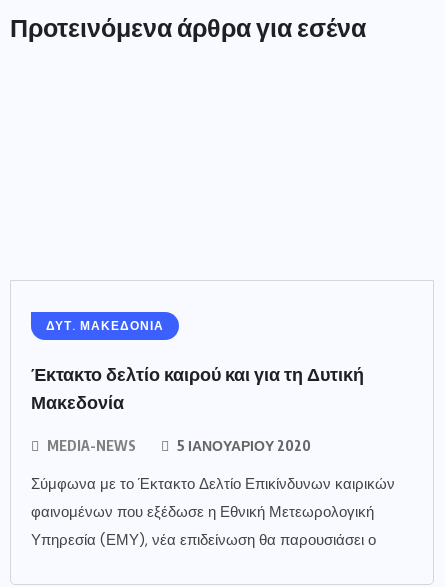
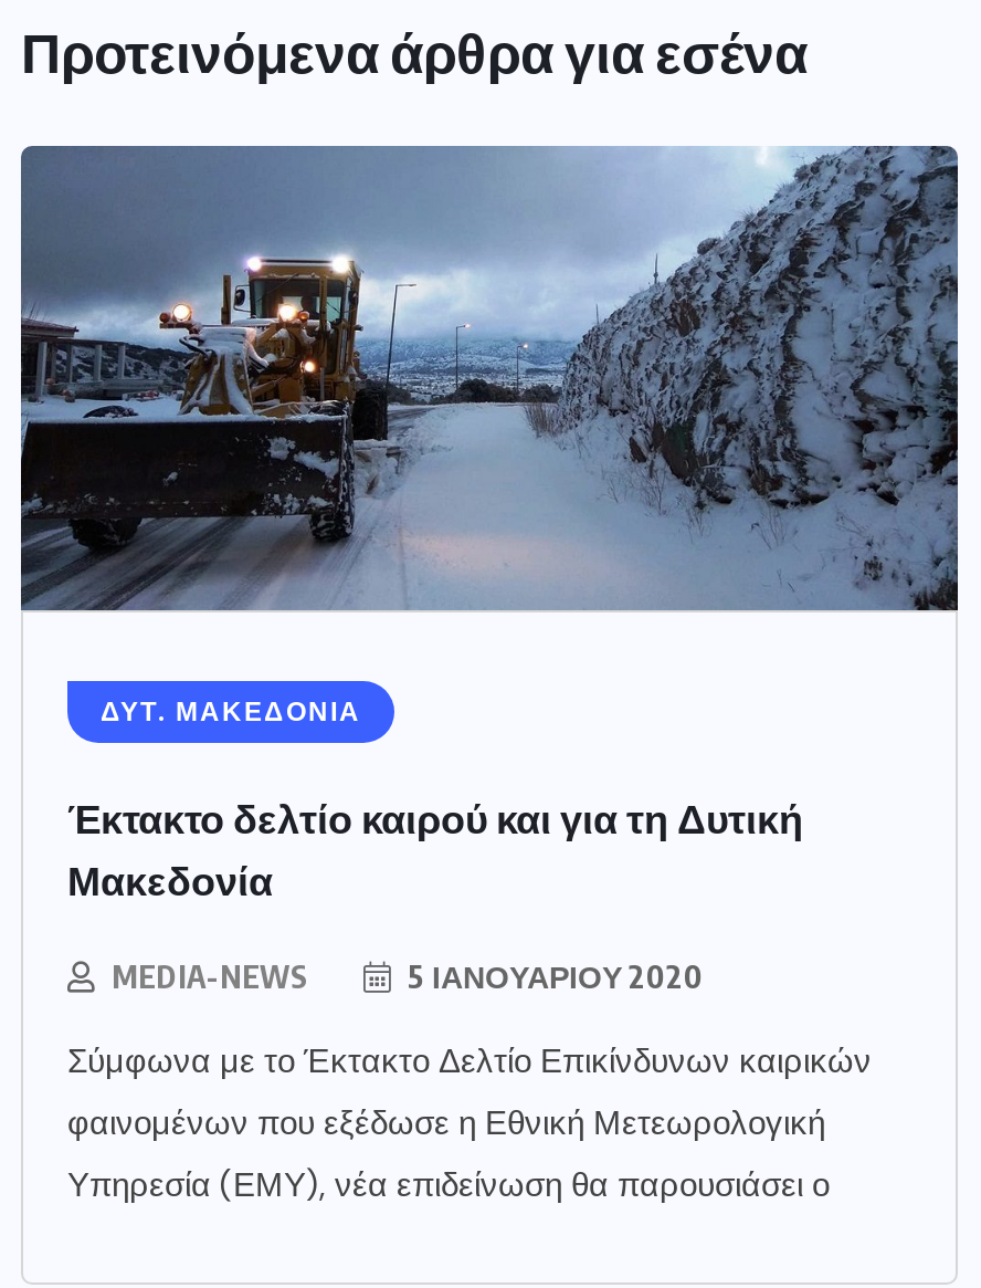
+ [image]
